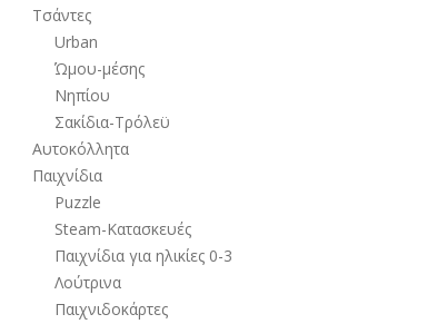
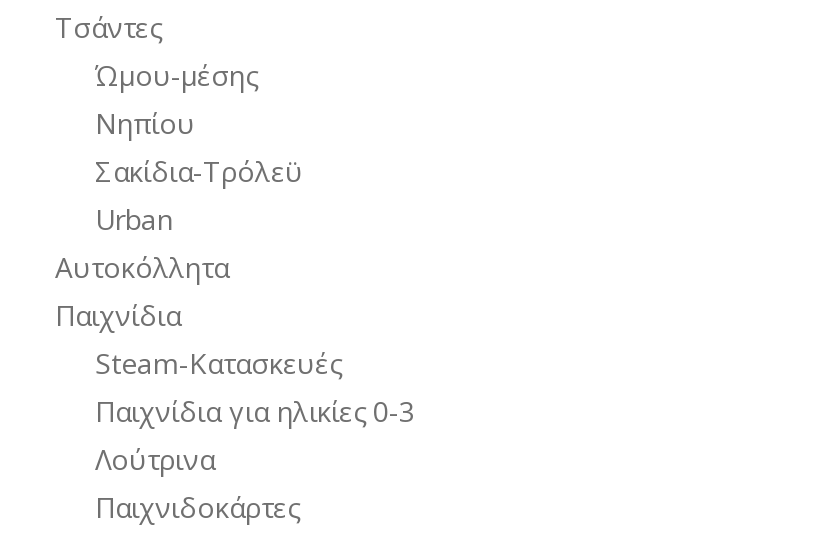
moved down: Urban

- Puzzle
